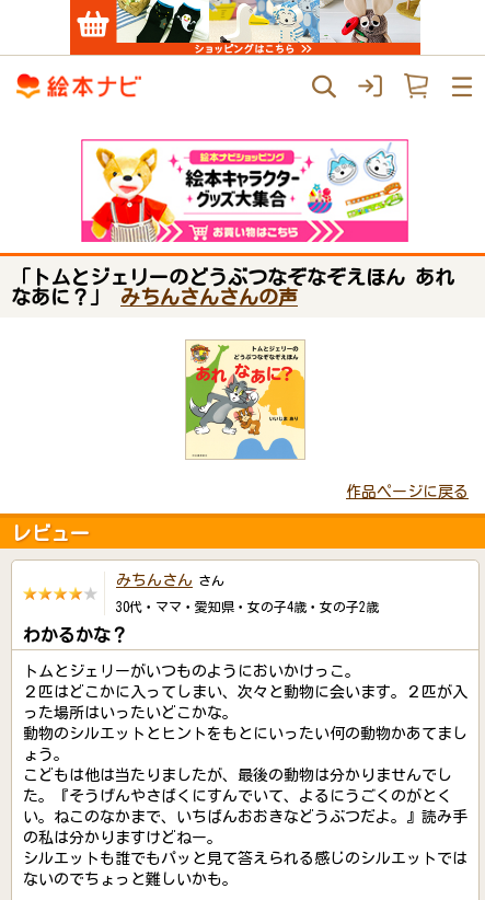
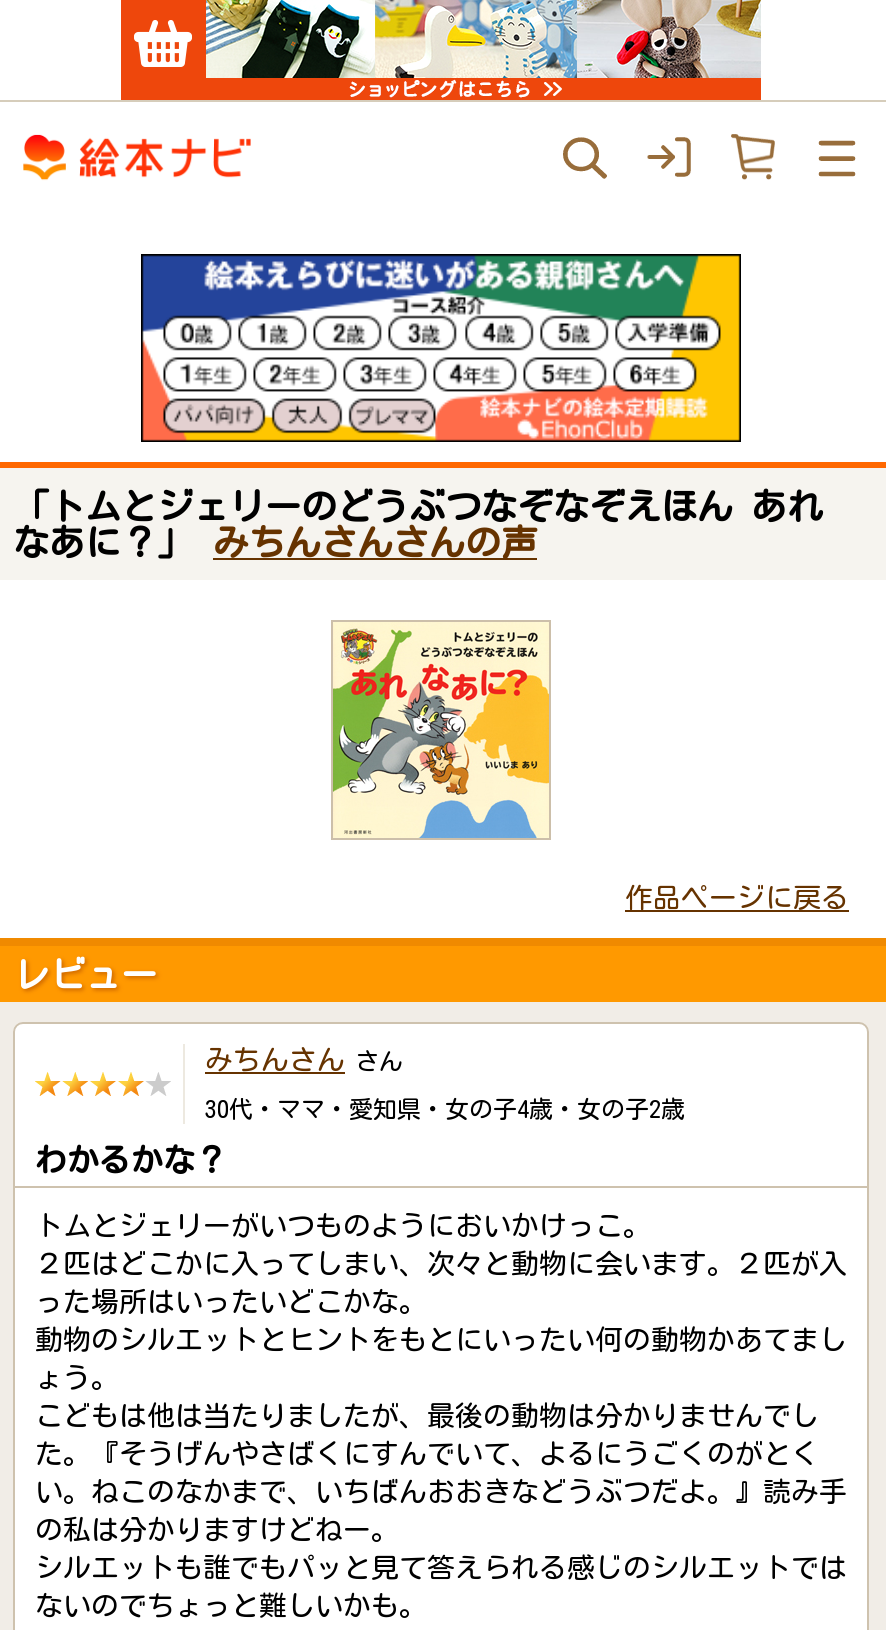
- [image]
+ [image]
